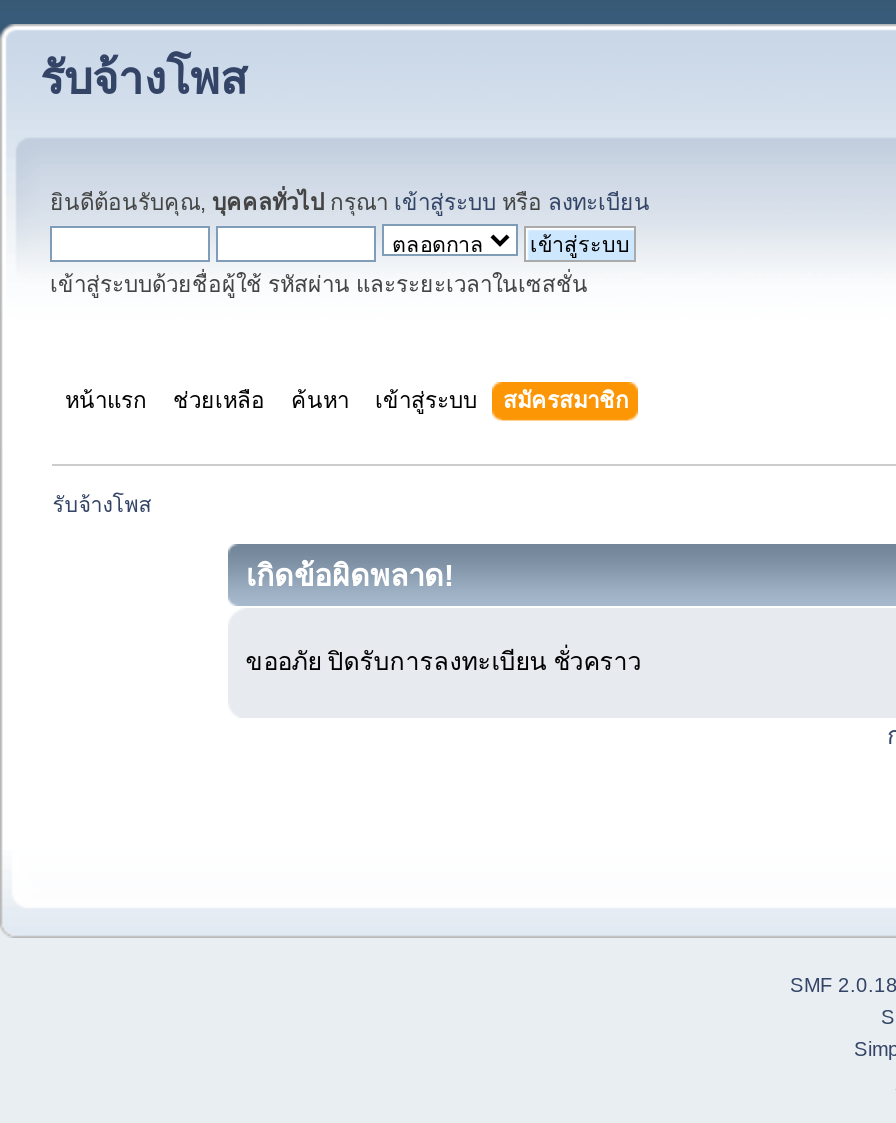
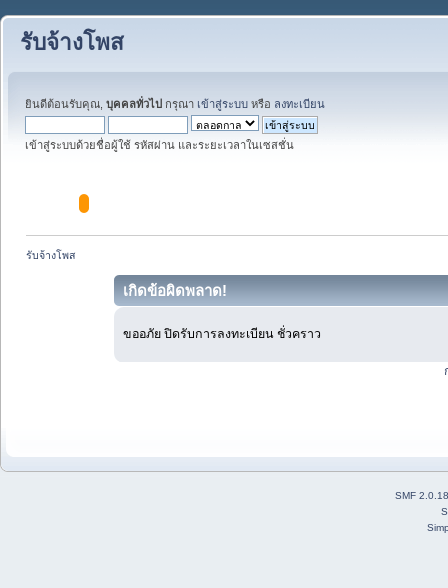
- หน้าแรก
- ช่วยเหลือ
- ค้นหา
- เข้าสู่ระบบ
- สมัครสมาชิก
